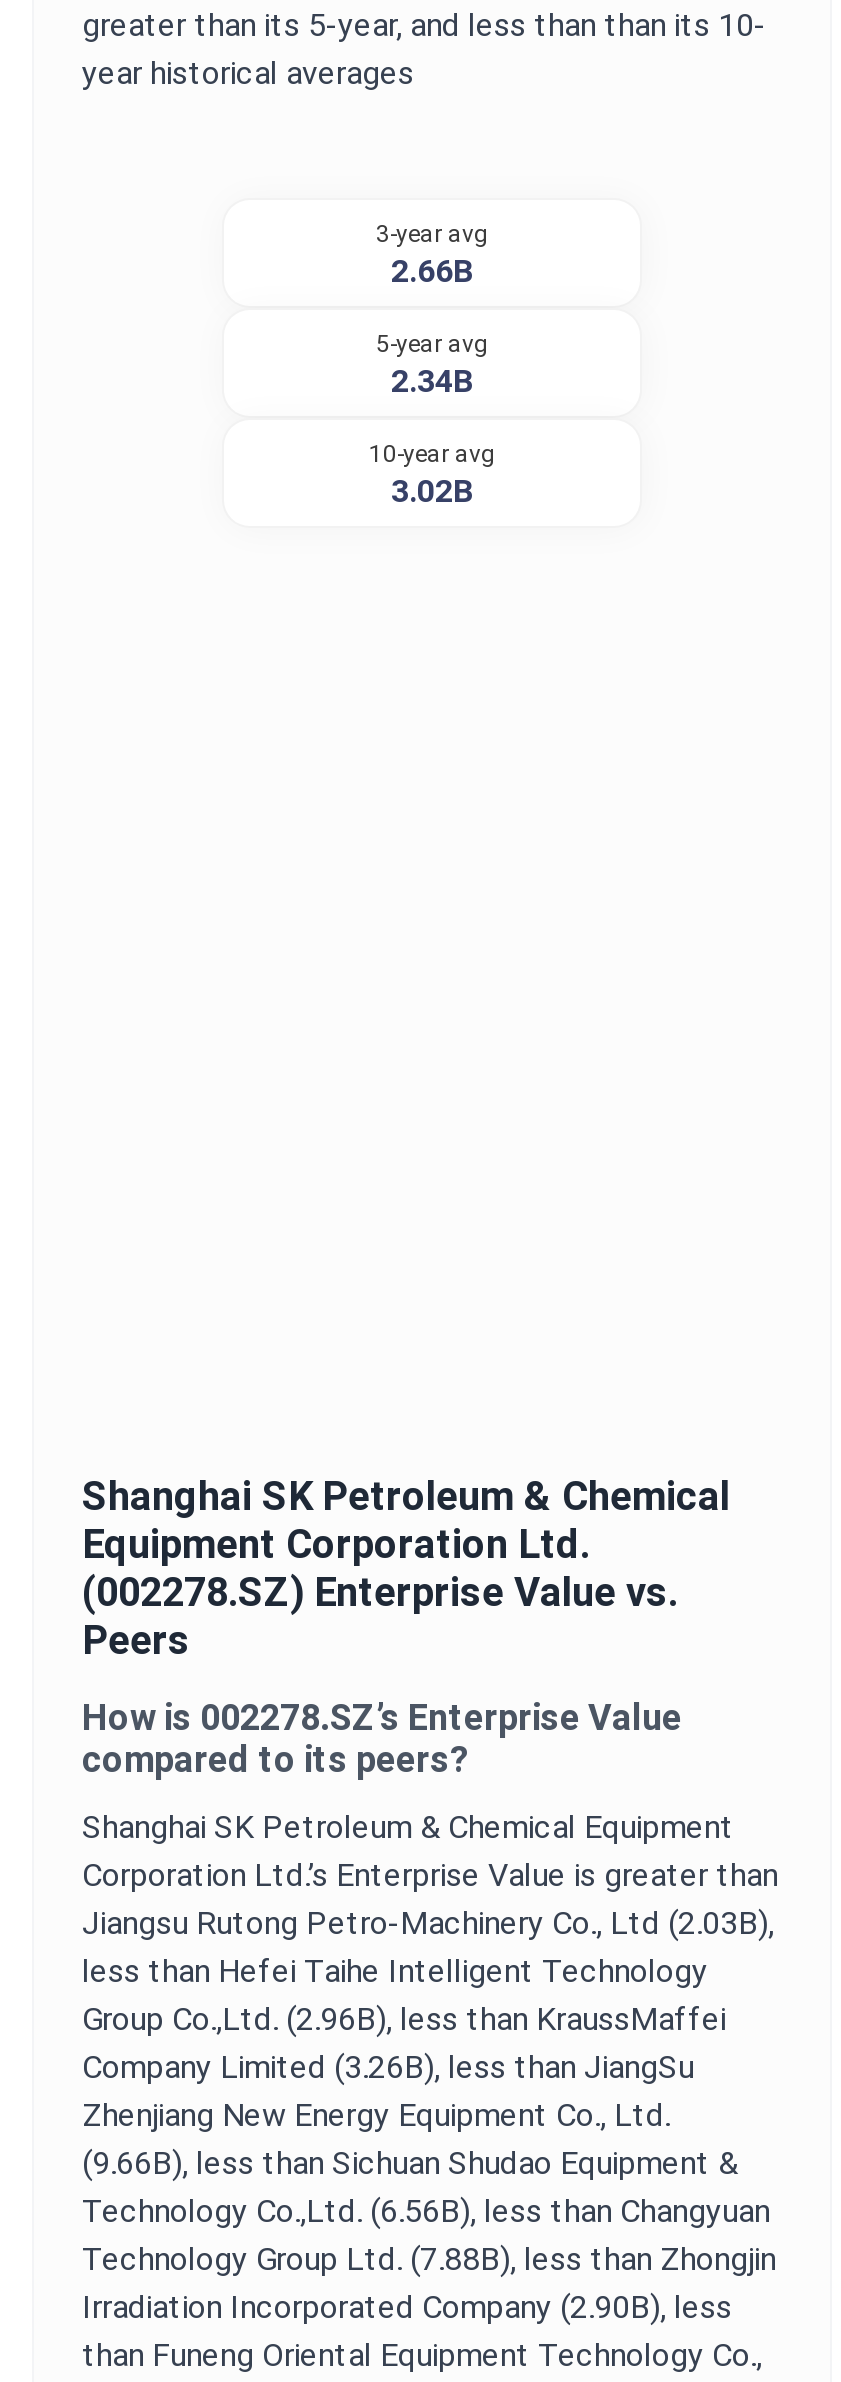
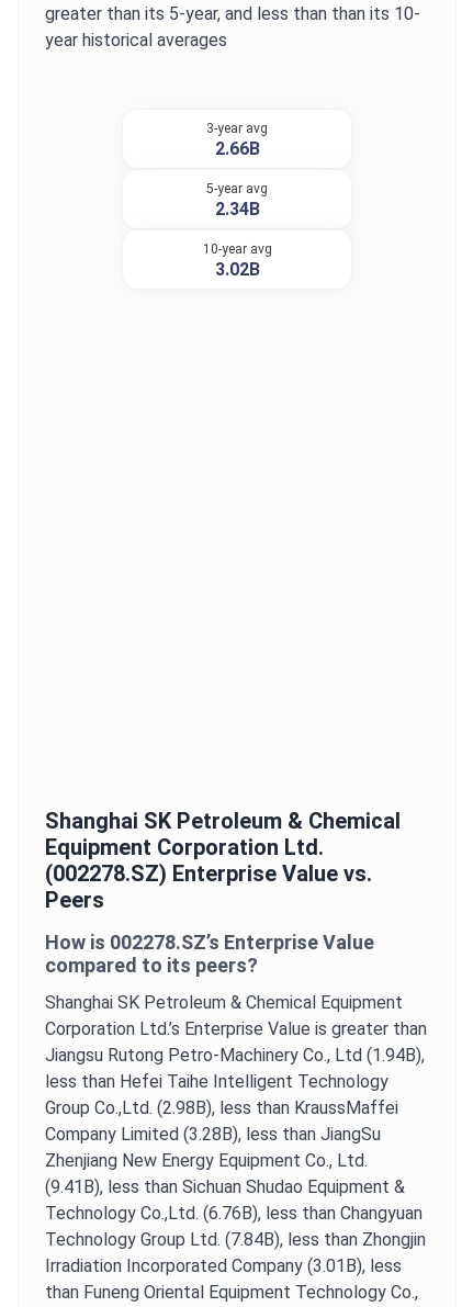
- Jiangsu Rutong Petro-Machinery Co., Ltd (2.03B),
+ Jiangsu Rutong Petro-Machinery Co., Ltd (1.94B),

- Group Co.,Ltd. (2.96B), less than KraussMaffei
+ Group Co.,Ltd. (2.98B), less than KraussMaffei

- Company Limited (3.26B), less than JiangSu
+ Company Limited (3.28B), less than JiangSu

- (9.66B), less than Sichuan Shudao Equipment &
+ (9.41B), less than Sichuan Shudao Equipment &

- Technology Co.,Ltd. (6.56B), less than Changyuan
+ Technology Co.,Ltd. (6.76B), less than Changyuan

- Technology Group Ltd. (7.88B), less than Zhongjin
+ Technology Group Ltd. (7.84B), less than Zhongjin

- Irradiation Incorporated Company (2.90B), less
+ Irradiation Incorporated Company (3.01B), less
